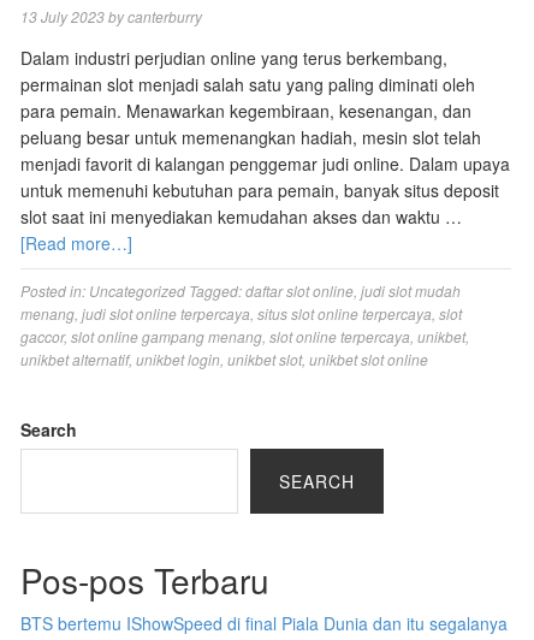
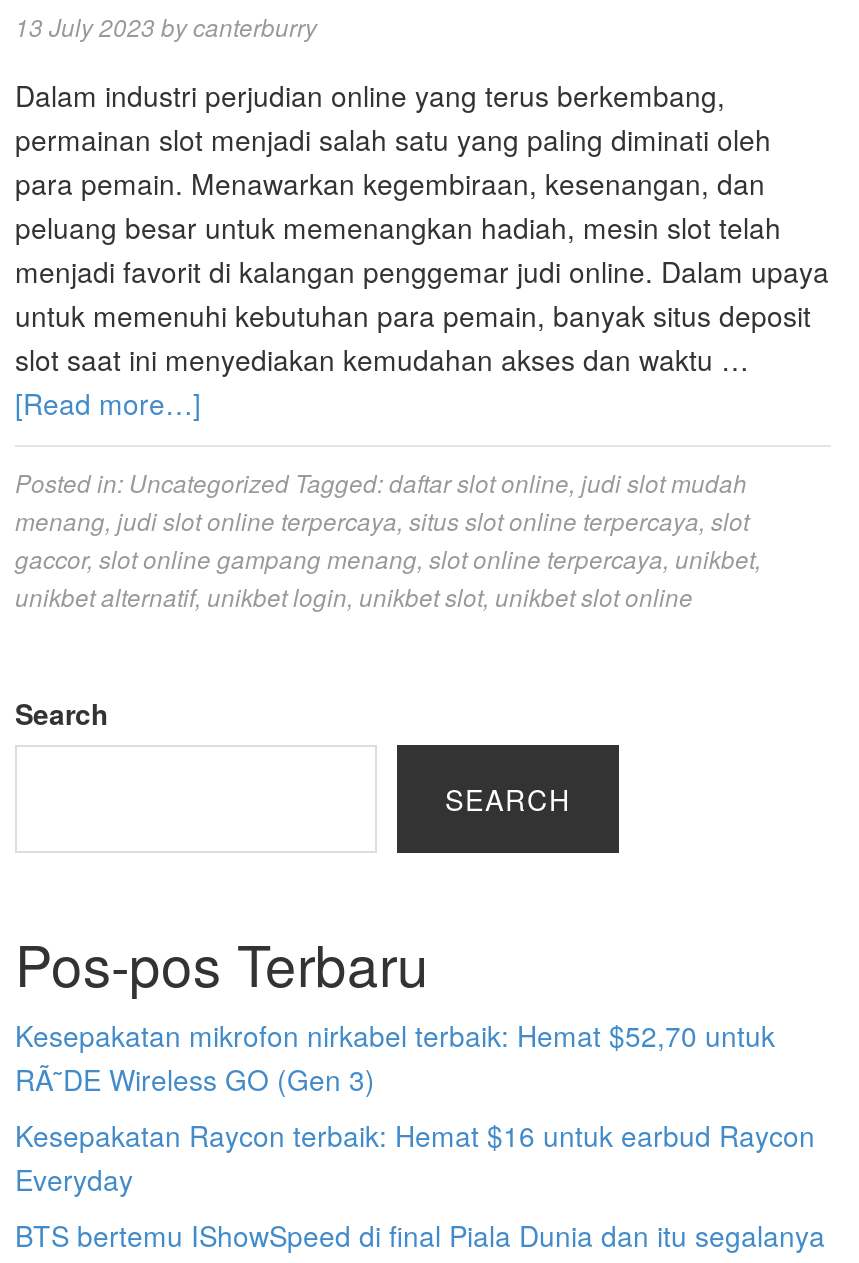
+ Kesepakatan mikrofon nirkabel terbaik: Hemat $52,70 untuk
+ RÃ˜DE Wireless GO (Gen 3)
+ Kesepakatan Raycon terbaik: Hemat $16 untuk earbud Raycon
+ Everyday
